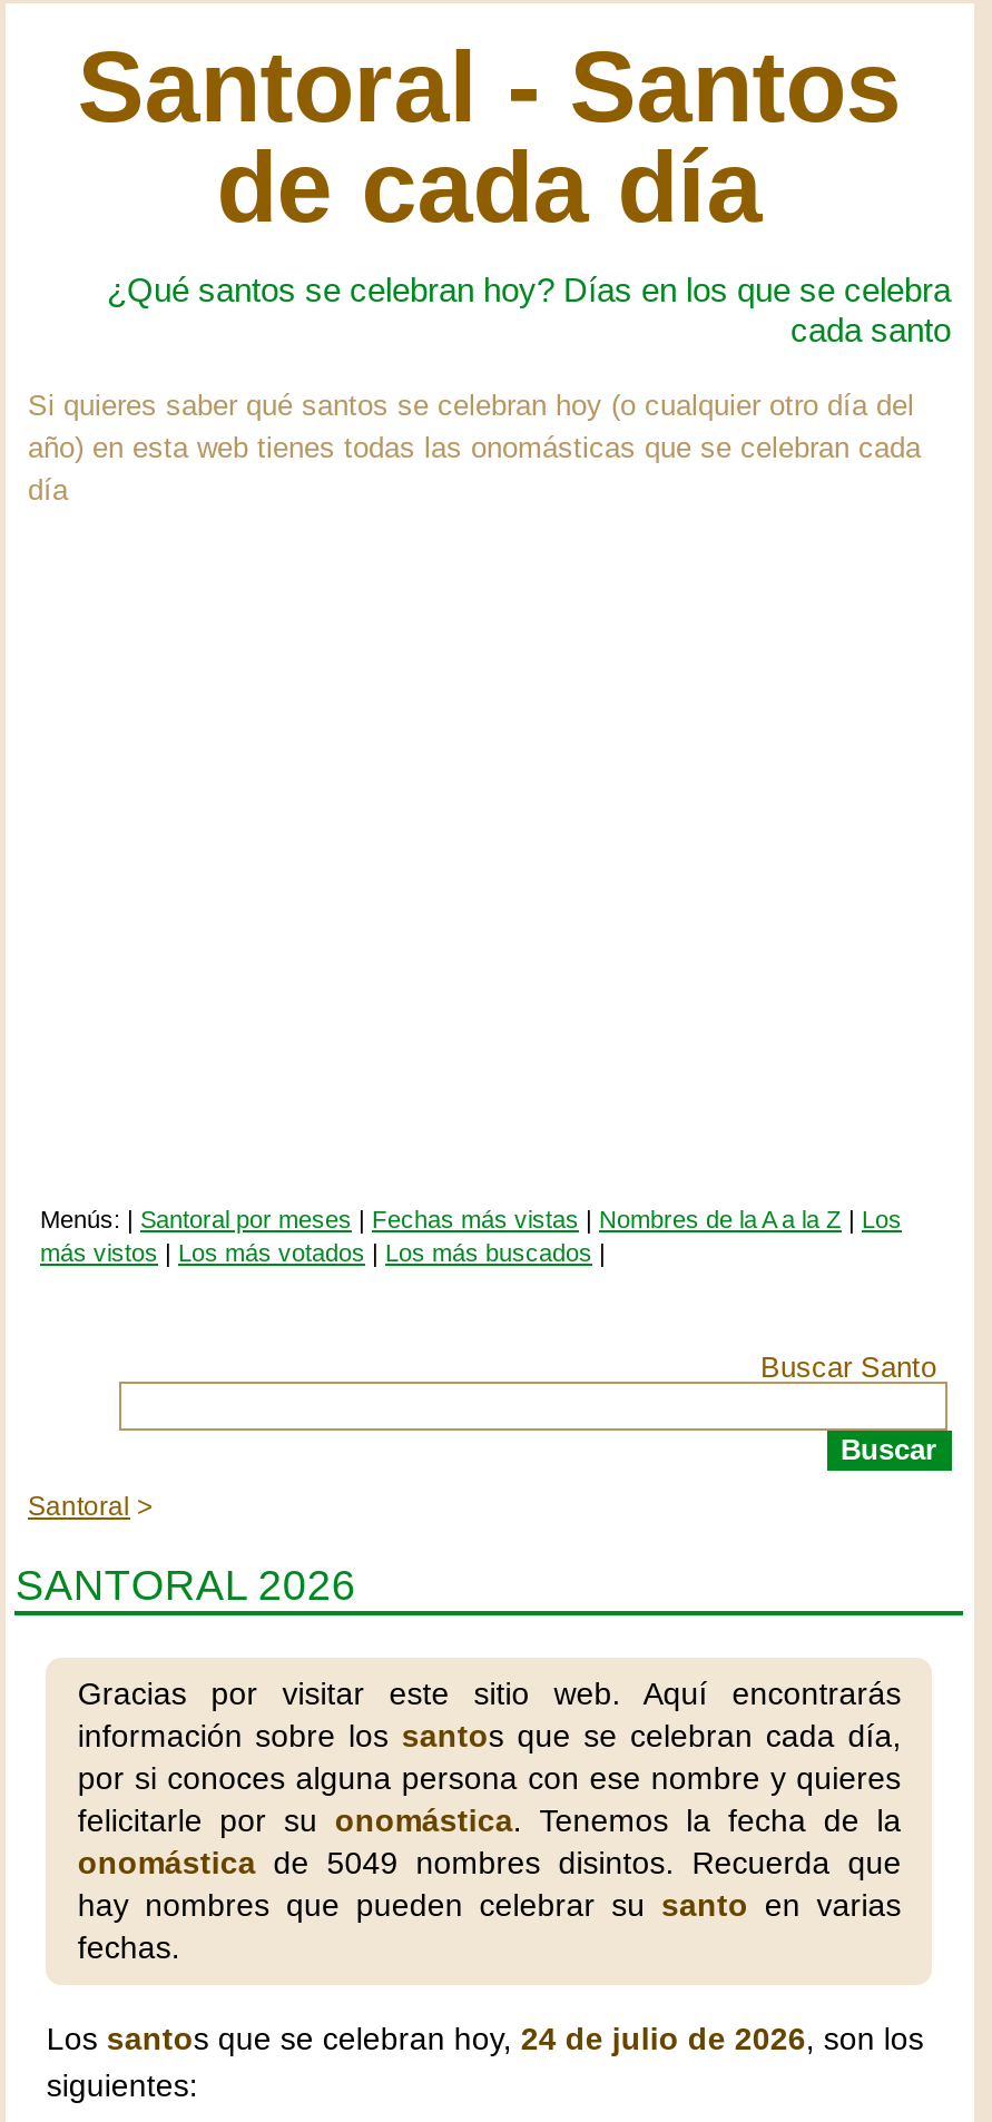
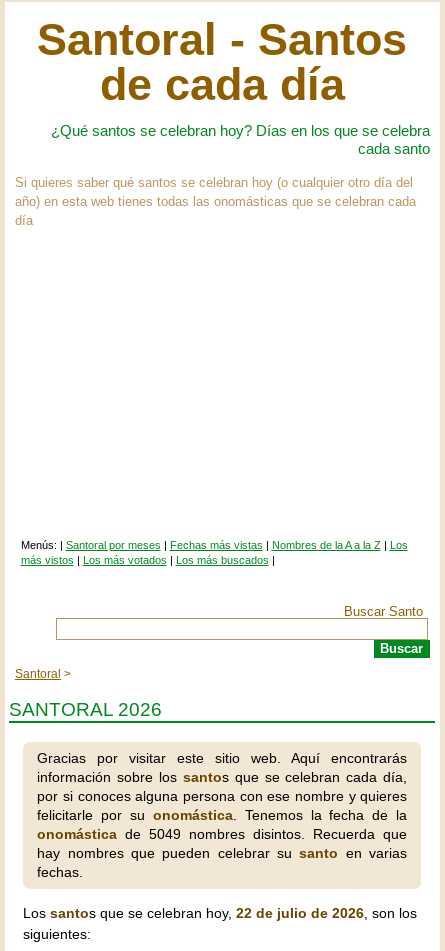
- Los santos que se celebran hoy, 24 de julio de 2026, son los
+ Los santos que se celebran hoy, 22 de julio de 2026, son los
